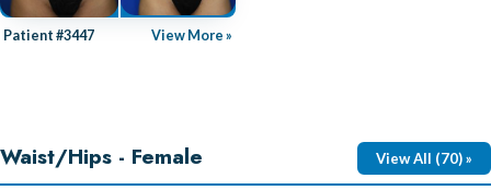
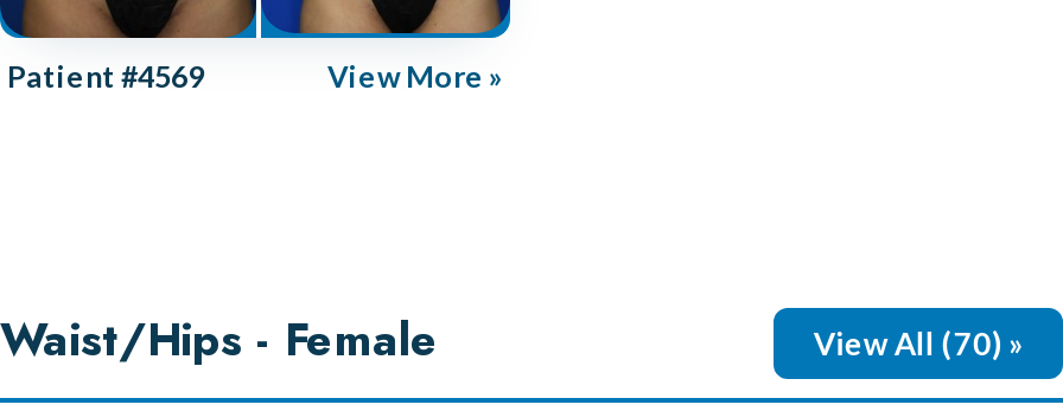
- Patient #3447
+ Patient #4569
